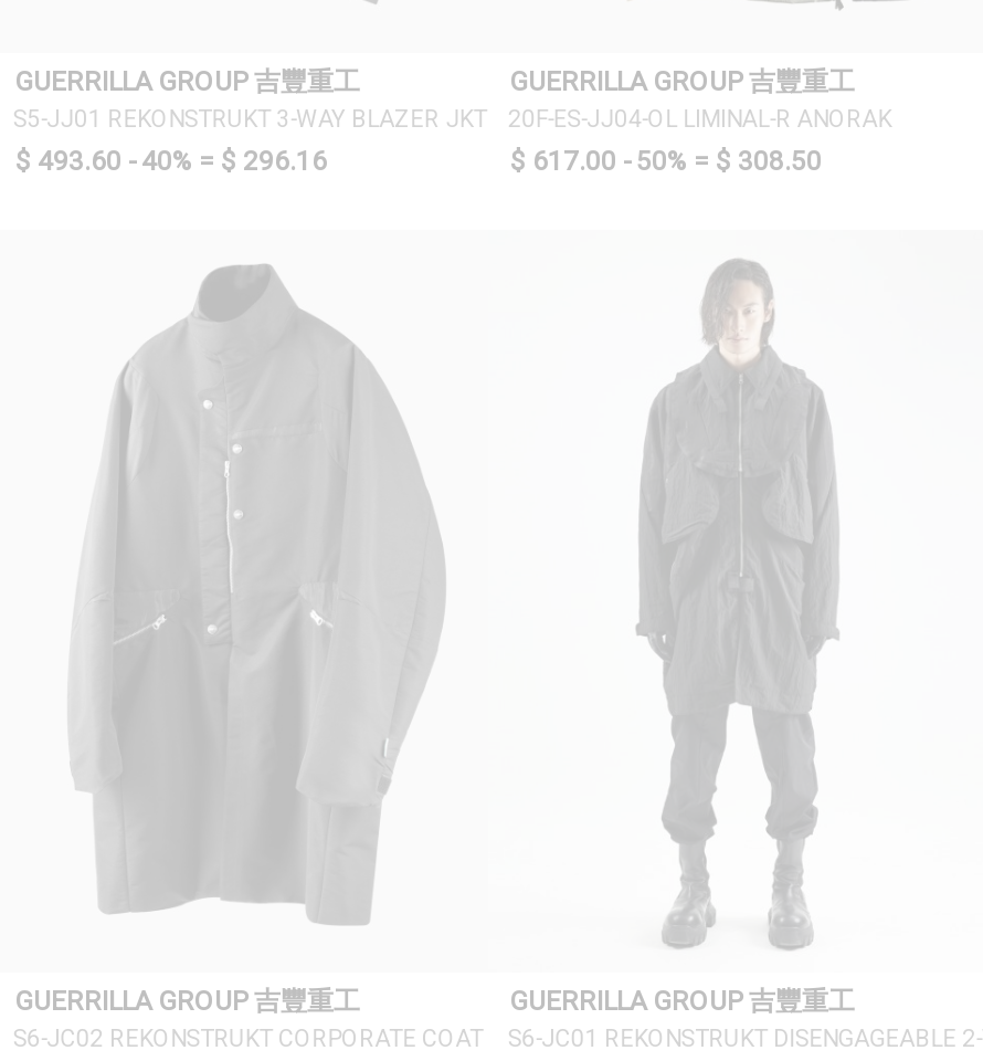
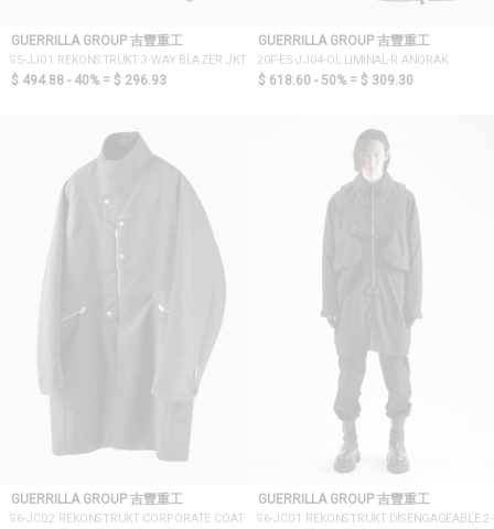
- $ 493.60 - 40% = $ 296.16
+ $ 494.88 - 40% = $ 296.93

- $ 617.00 - 50% = $ 308.50
+ $ 618.60 - 50% = $ 309.30
